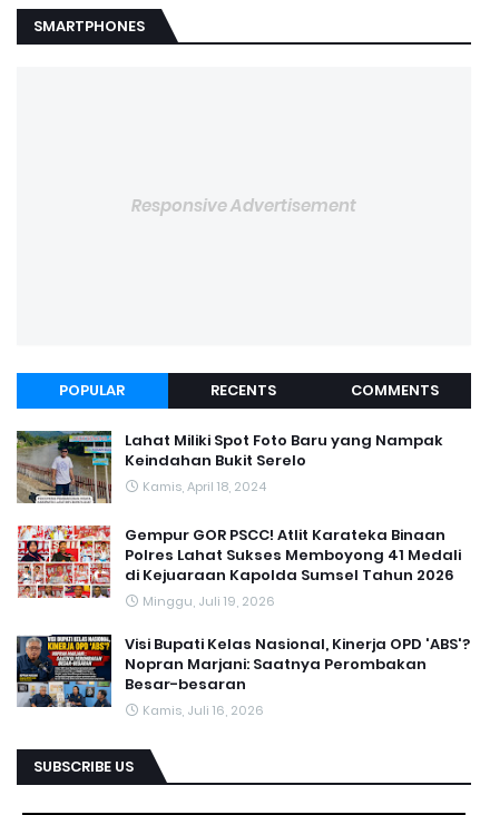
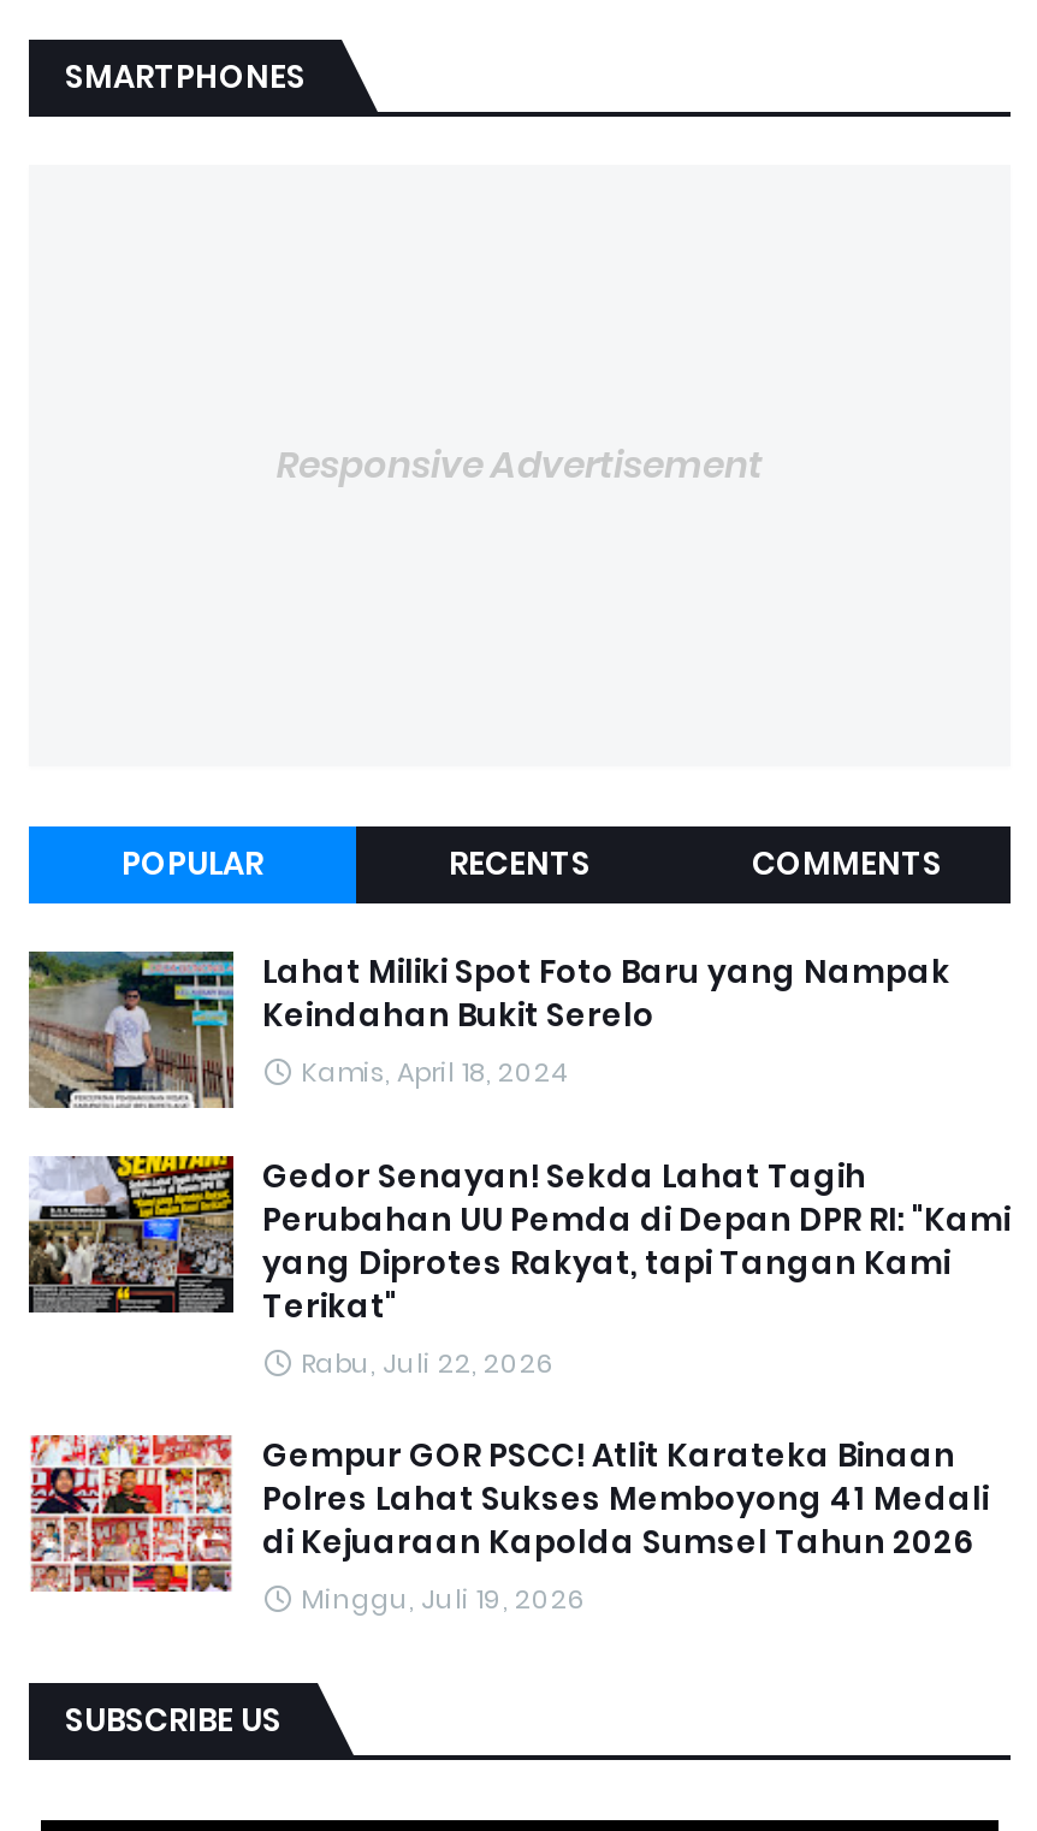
+ [image]
+ Gedor Senayan! Sekda Lahat Tagih
+ Perubahan UU Pemda di Depan DPR RI: "Kami
+ yang Diprotes Rakyat, tapi Tangan Kami
+ Terikat"
+ Rabu, Juli 22, 2026

moved down: [image] | Gempur GOR PSCC! Atlit Karateka Binaan | Polres Lahat Sukses Memboyong 41 Medali | di Kejuaraan Kapolda Sumsel Tahun 2026 | Minggu, Juli 19, 2026

- [image]
- Visi Bupati Kelas Nasional, Kinerja OPD 'ABS'?
- Nopran Marjani: Saatnya Perombakan
- Besar-besaran
- Kamis, Juli 16, 2026
